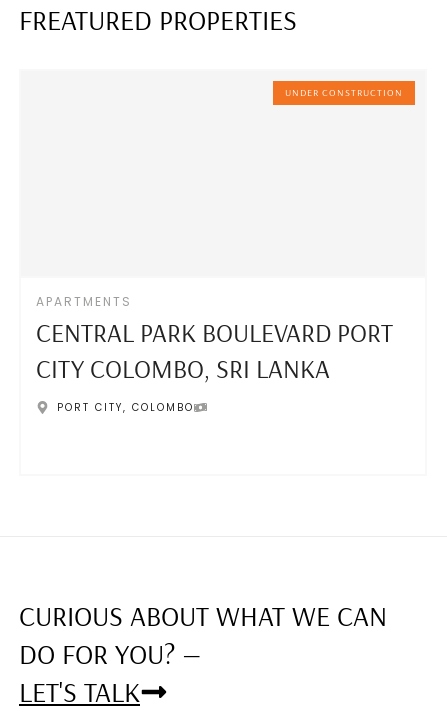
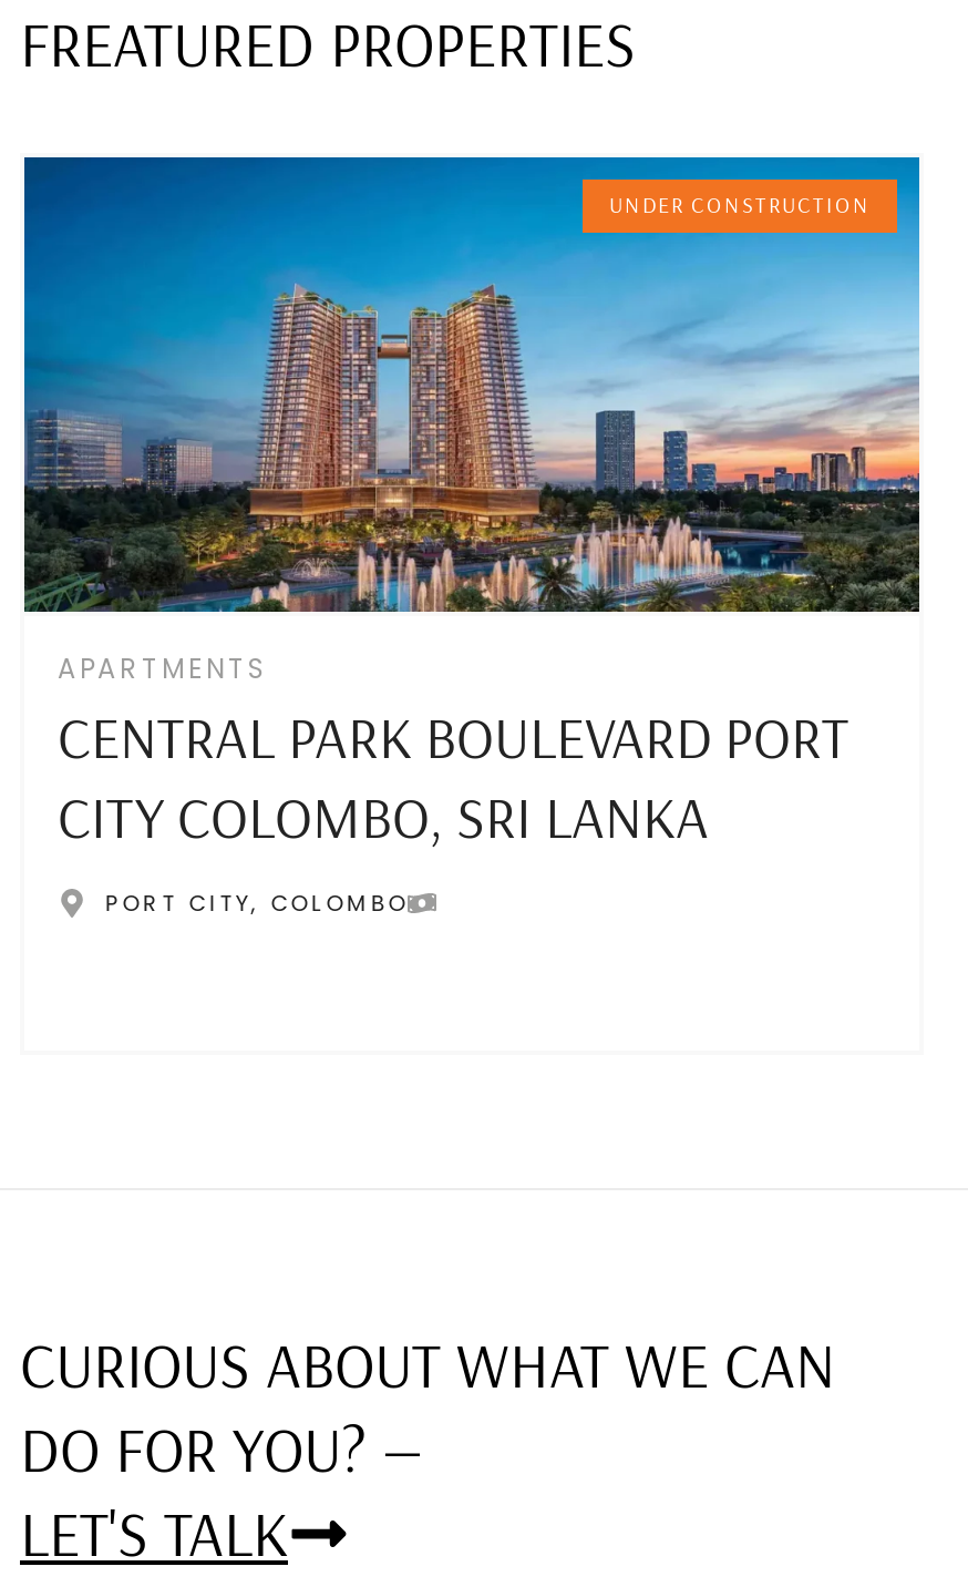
+ [image]
